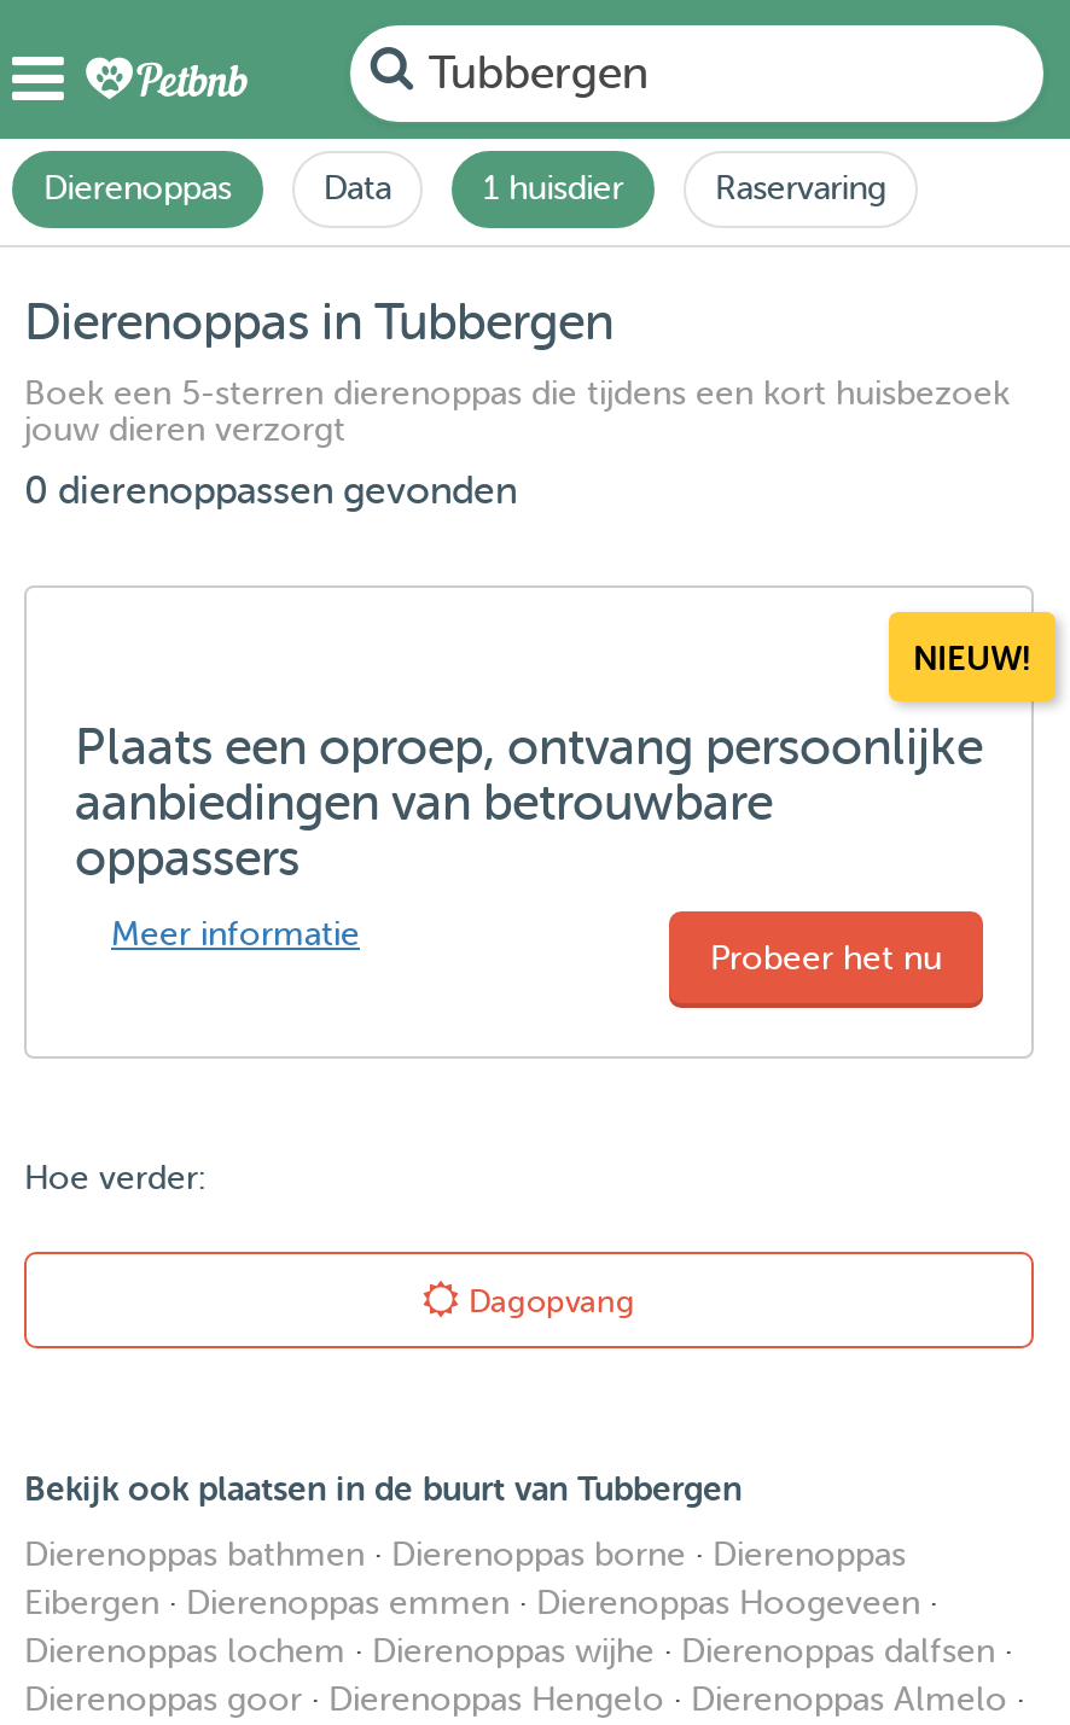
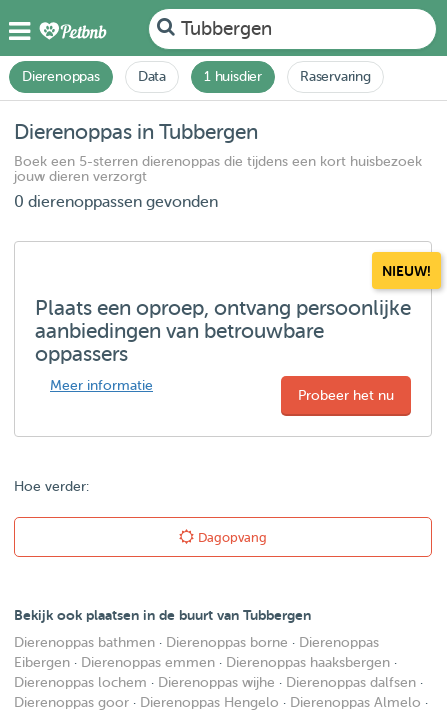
- Eibergen · Dierenoppas emmen · Dierenoppas Hoogeveen ·
+ Eibergen · Dierenoppas emmen · Dierenoppas haaksbergen ·
